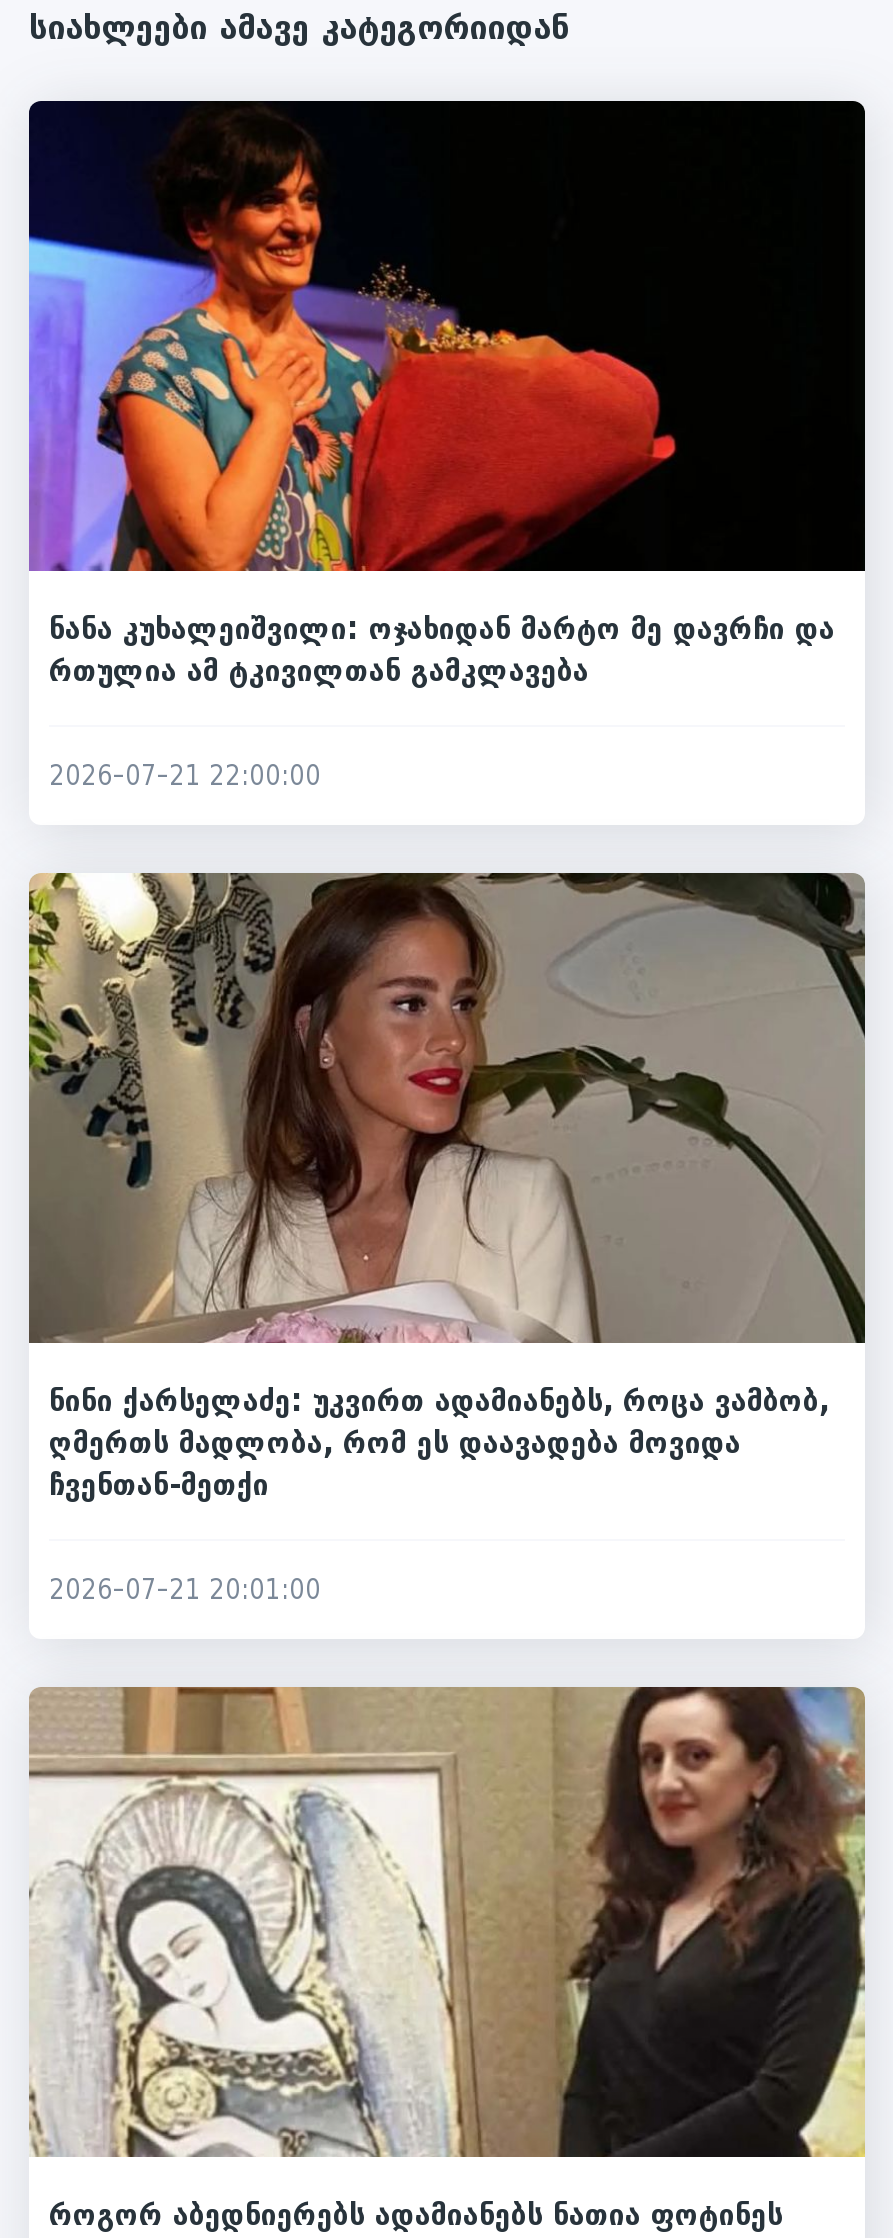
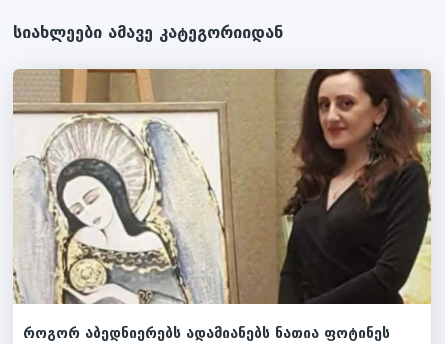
- [image]
- ნანა კუხალეიშვილი: ოჯახიდან მარტო მე დავრჩი და
- რთულია ამ ტკივილთან გამკლავება
- 2026-07-21 22:00:00

- [image]
- ნინი ქარსელაძე: უკვირთ ადამიანებს, როცა ვამბობ,
- ღმერთს მადლობა, რომ ეს დაავადება მოვიდა
- ჩვენთან-მეთქი
- 2026-07-21 20:01:00
